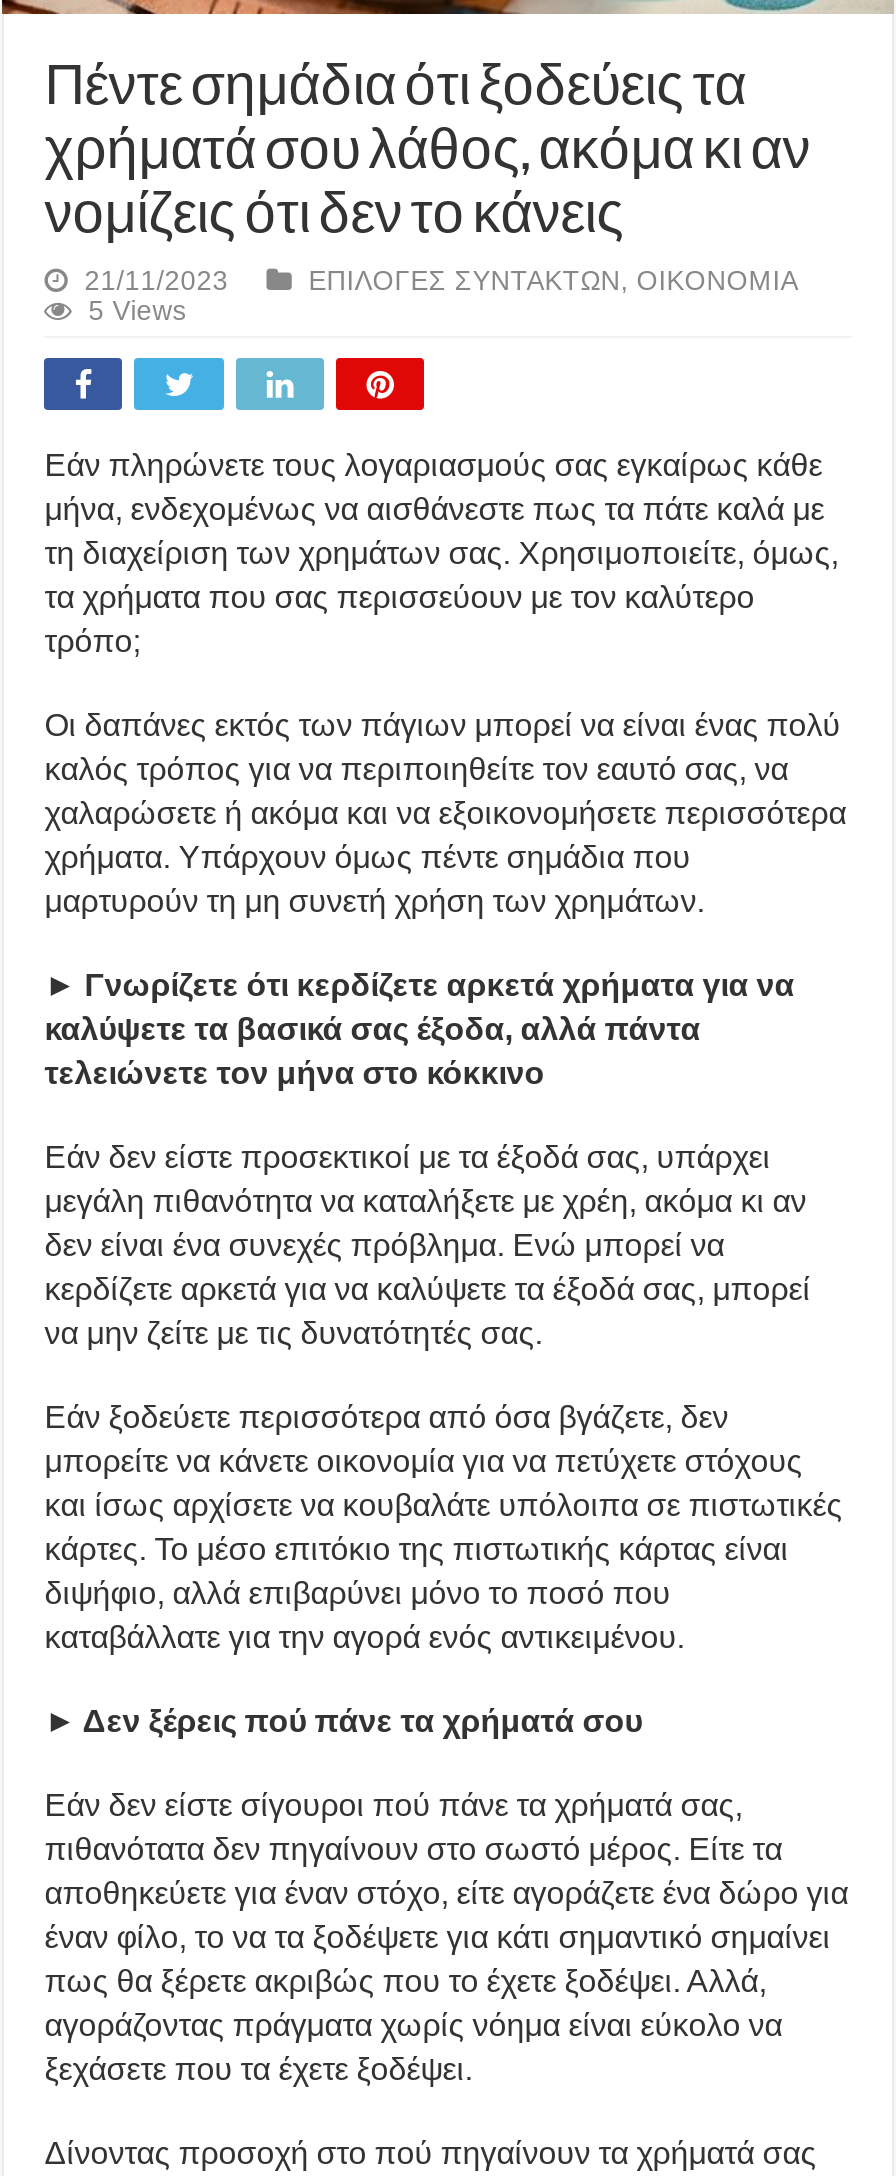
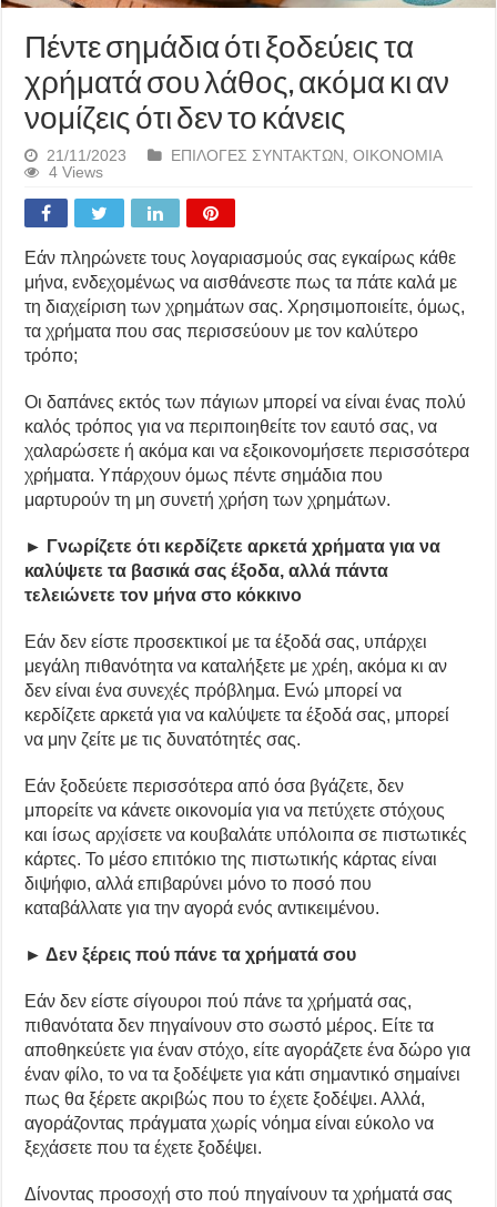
- 5 Views
+ 4 Views
